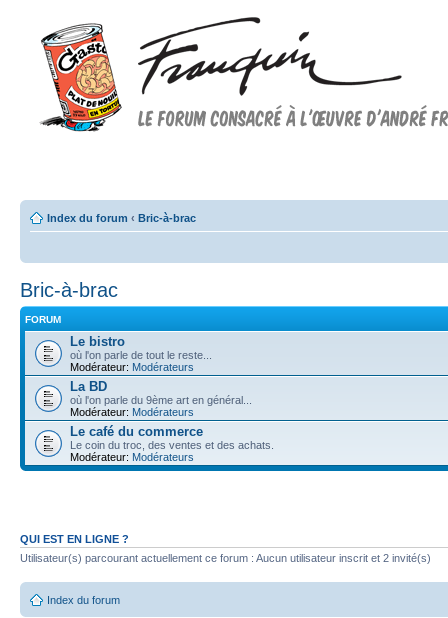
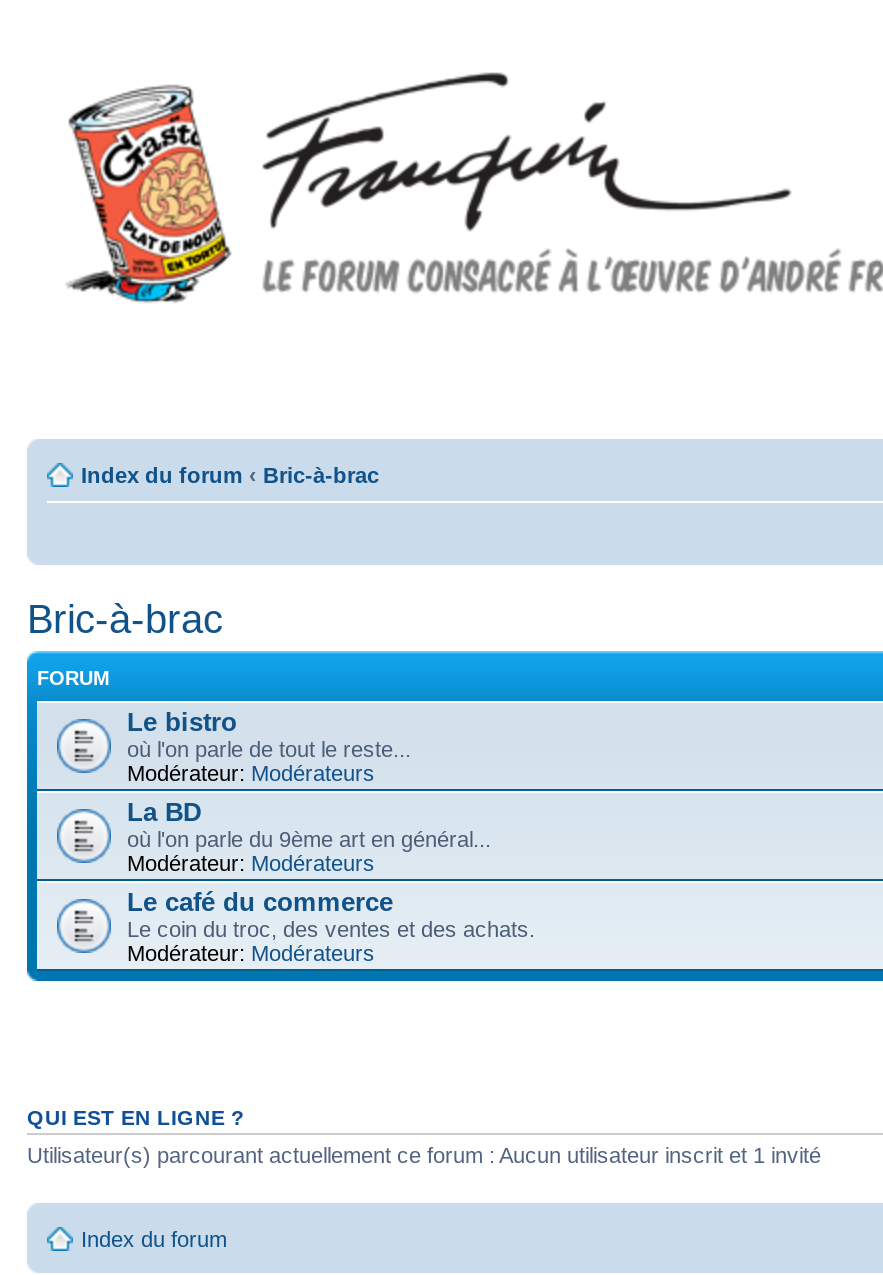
- Utilisateur(s) parcourant actuellement ce forum : Aucun utilisateur inscrit et 2 invité(s)
+ Utilisateur(s) parcourant actuellement ce forum : Aucun utilisateur inscrit et 1 invité
